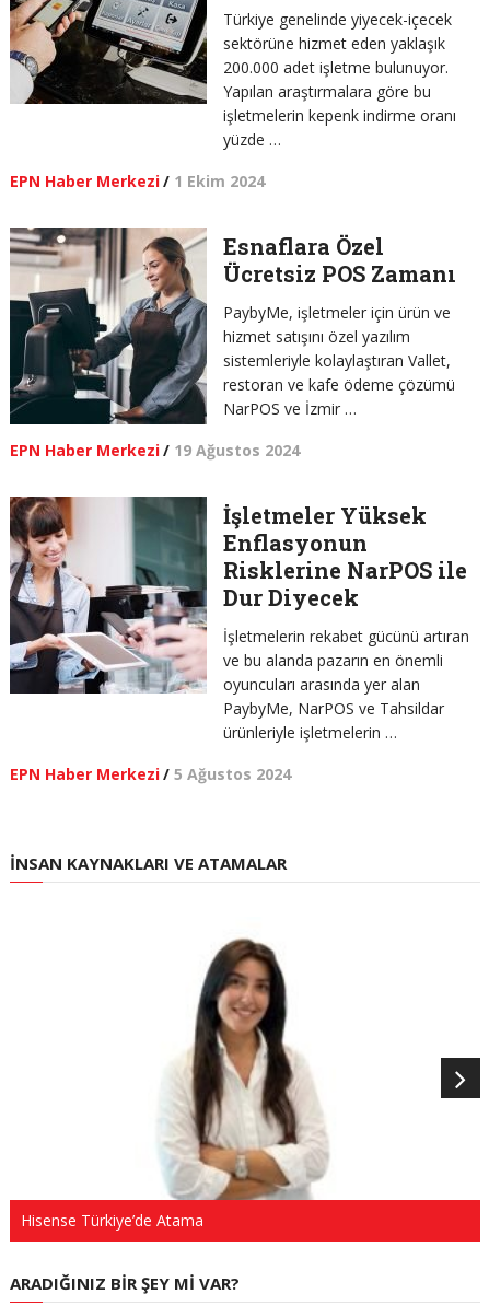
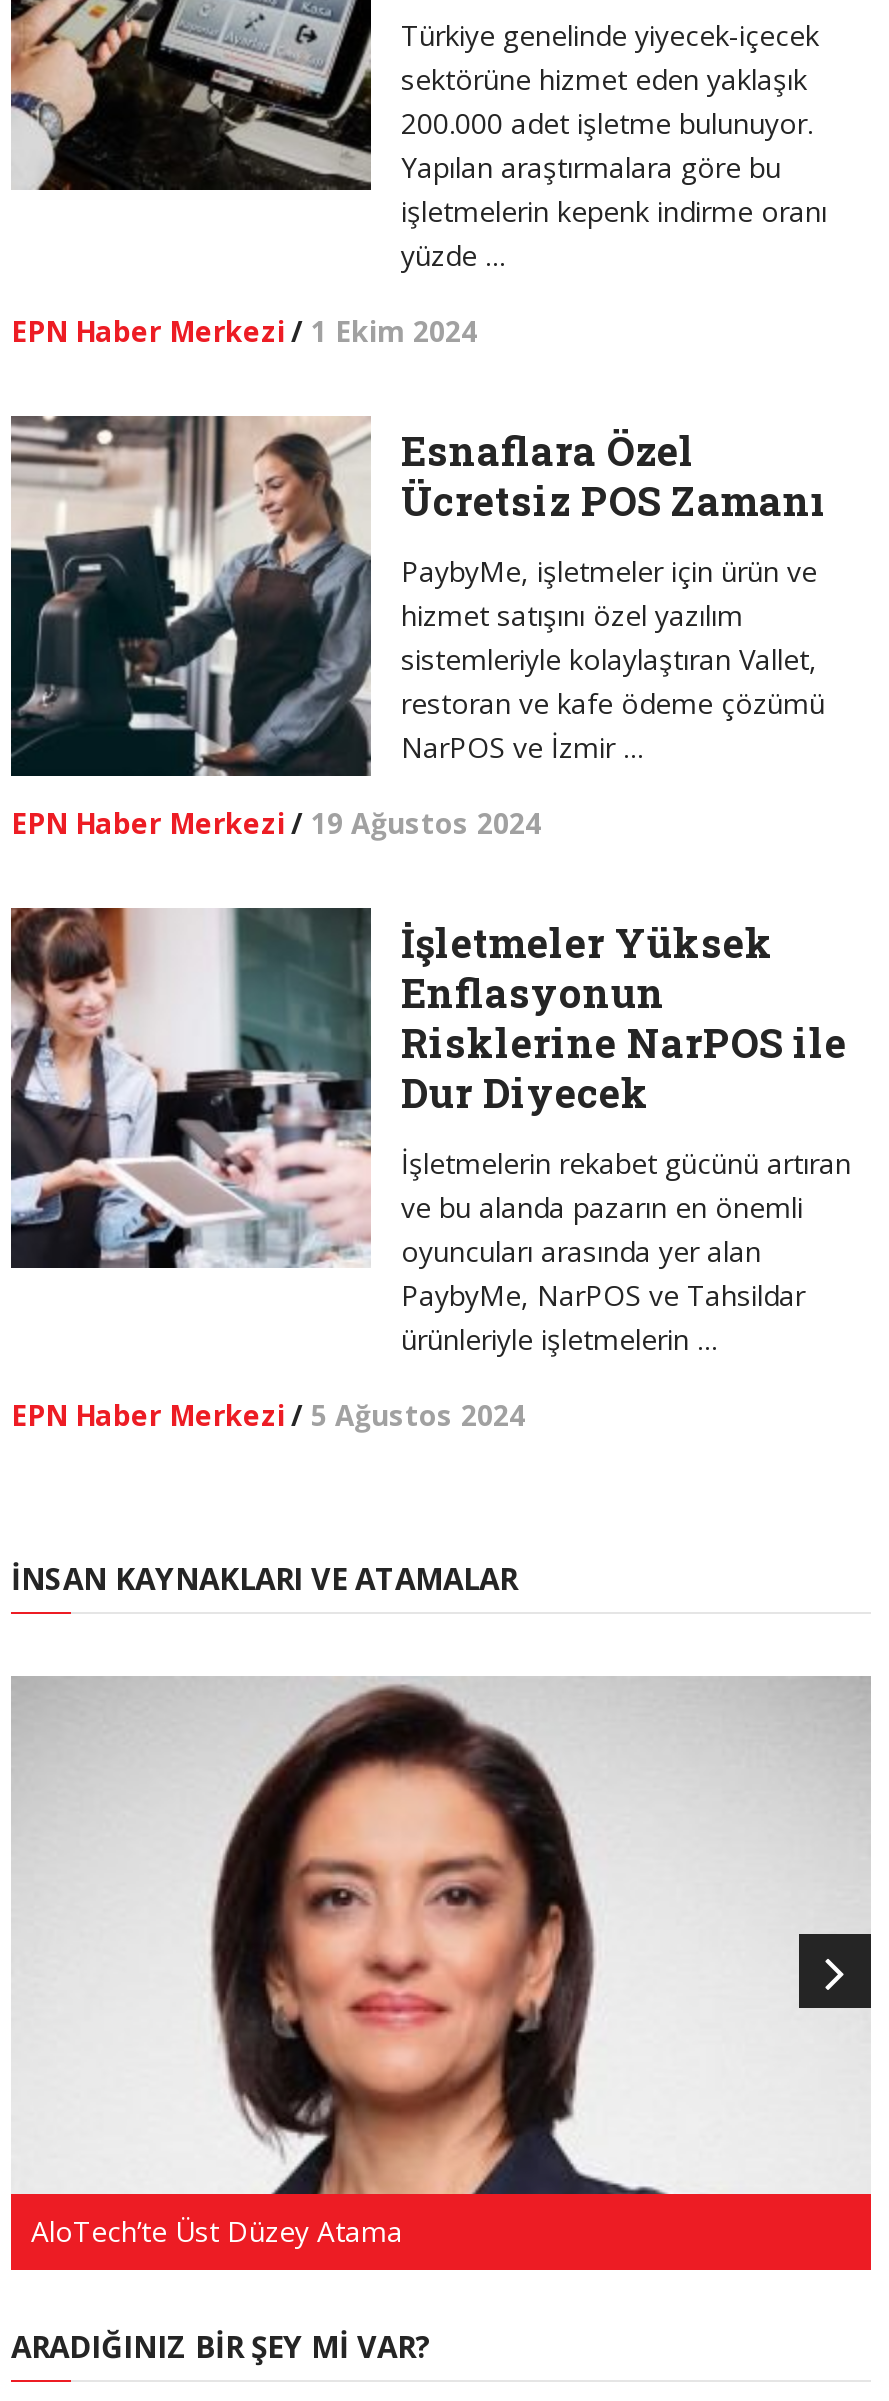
- [image]
- Hisense Türkiye’de Atama
+ [image]
+ AloTech’te Üst Düzey Atama
